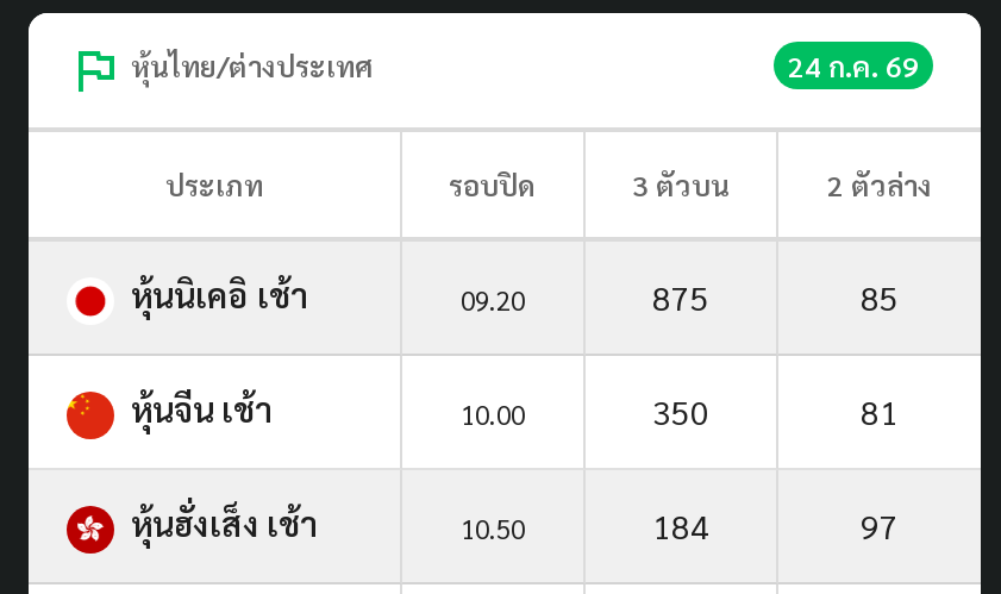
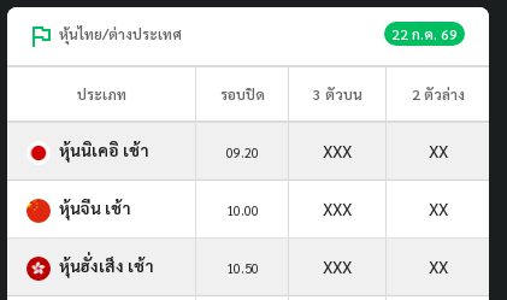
- 24 ก.ค. 69
+ 22 ก.ค. 69

- 875
- 85
+ XXX
+ XX

- 350
- 81
+ XXX
+ XX

- 184
- 97
+ XXX
+ XX
